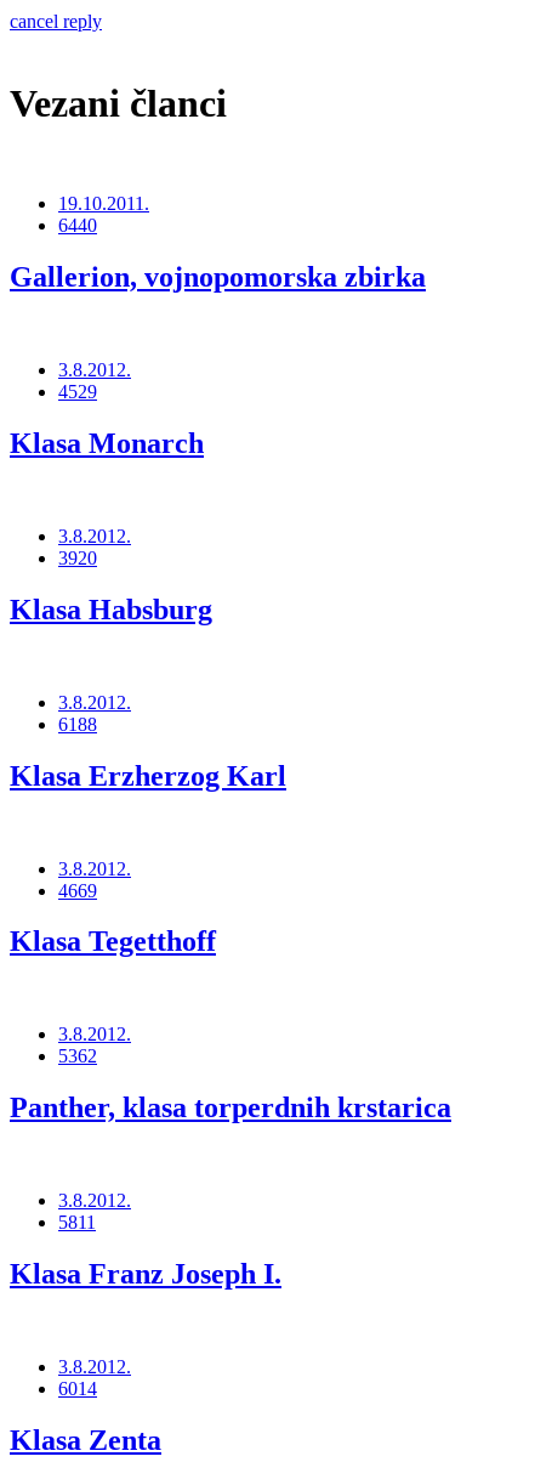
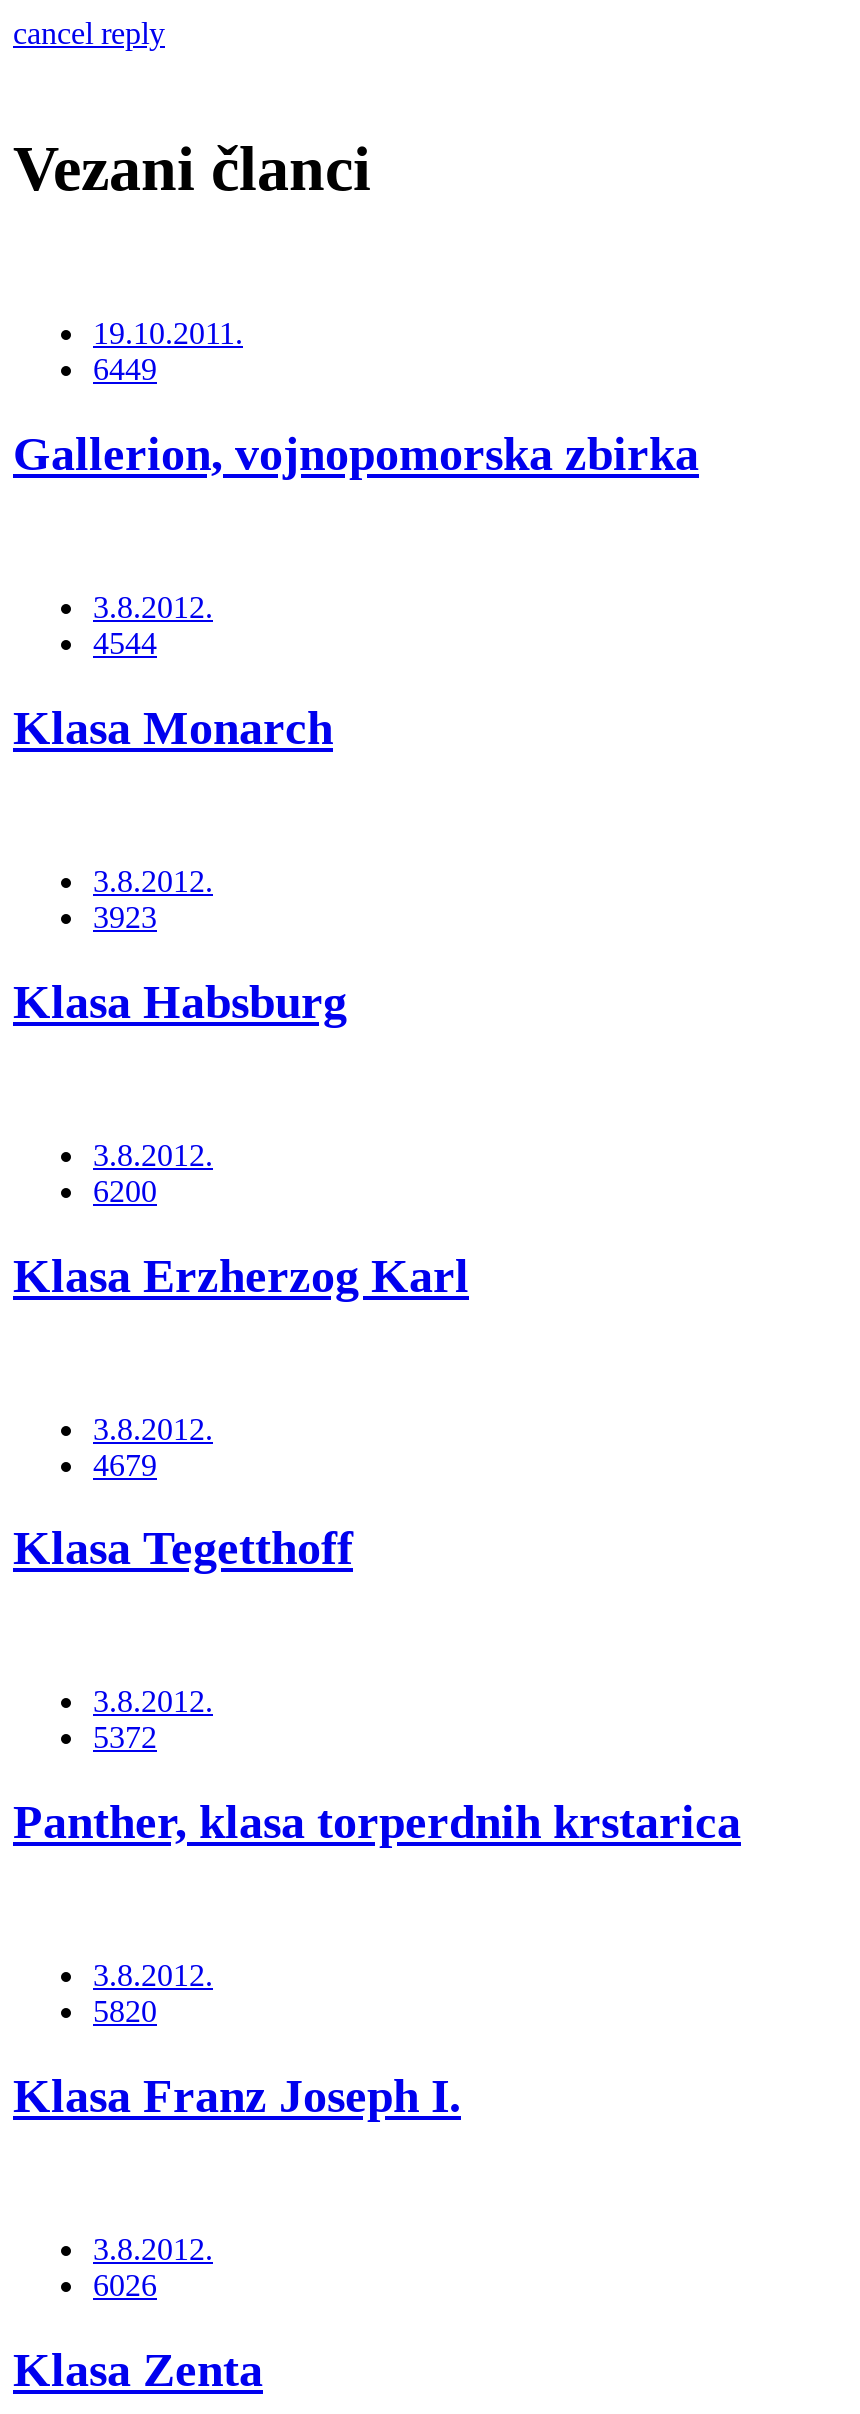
- 6440
+ 6449

- 4529
+ 4544

- 3920
+ 3923

- 6188
+ 6200

- 4669
+ 4679

- 5362
+ 5372

- 5811
+ 5820

- 6014
+ 6026
